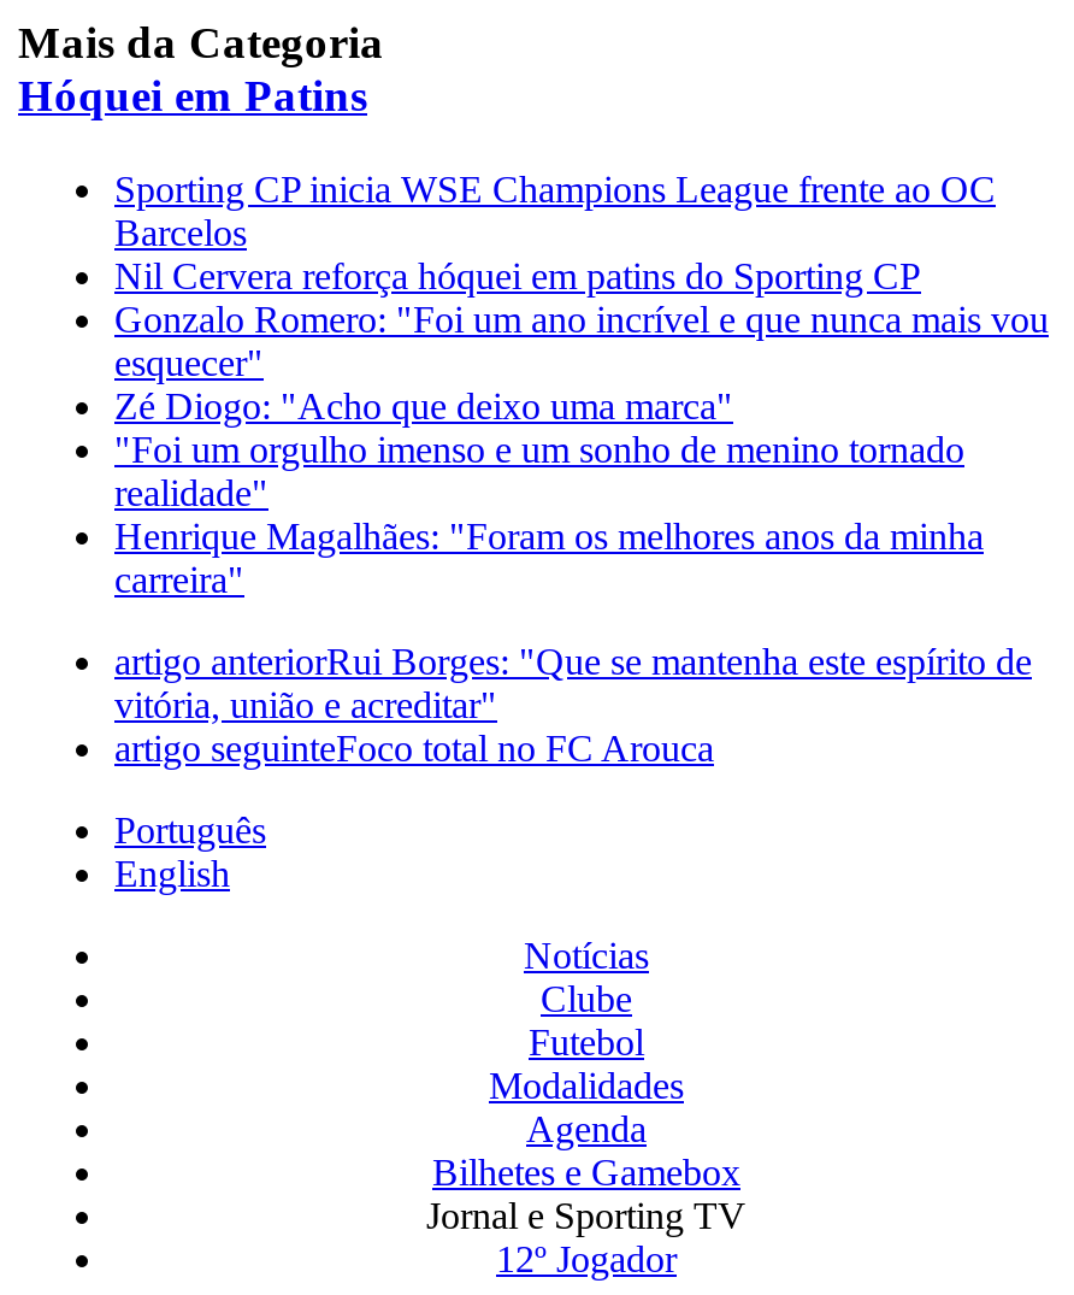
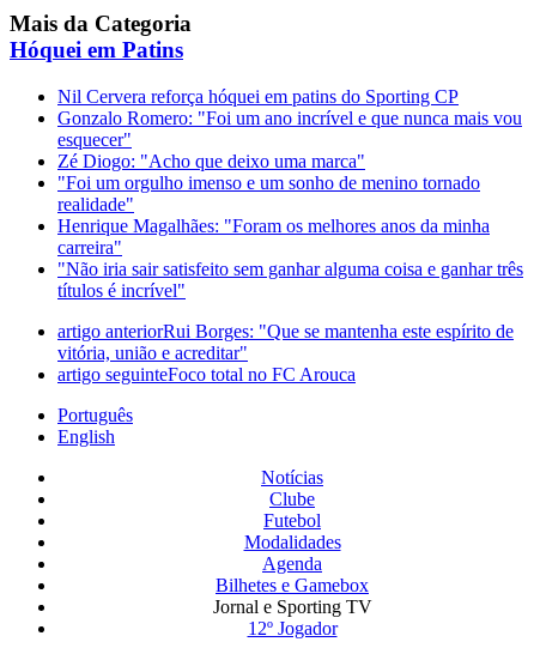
- Sporting CP inicia WSE Champions League frente ao OC
- Barcelos

moved up: Nil Cervera reforça hóquei em patins do Sporting CP | Gonzalo Romero: "Foi um ano incrível e que nunca mais vou | esquecer" | Zé Diogo: "Acho que deixo uma marca" | "Foi um orgulho imenso e um sonho de menino tornado | realidade" | Henrique Magalhães: "Foram os melhores anos da minha | carreira"

+ "Não iria sair satisfeito sem ganhar alguma coisa e ganhar três
+ títulos é incrível"
